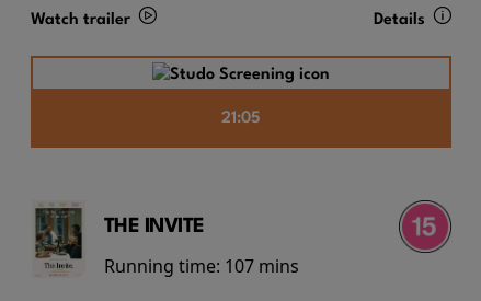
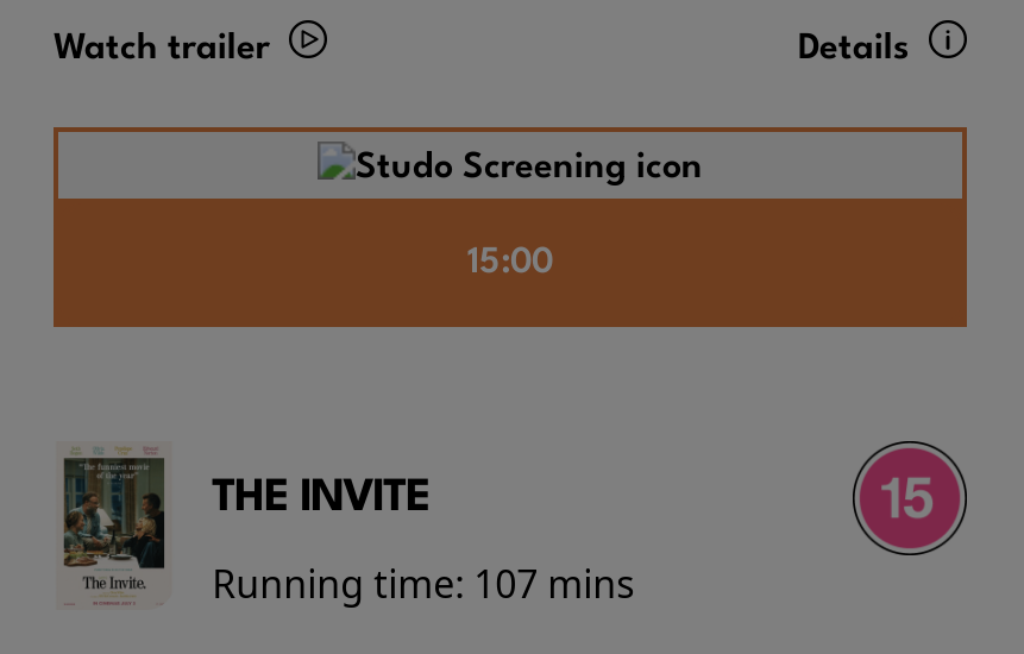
- 21:05
+ 15:00
